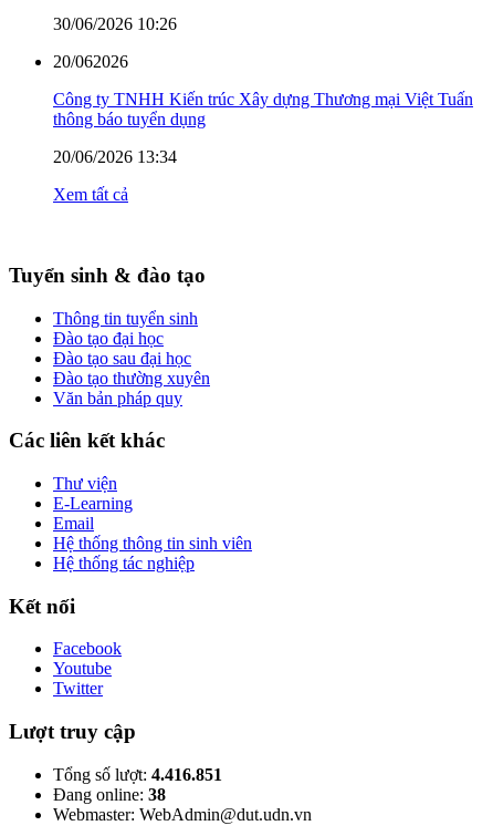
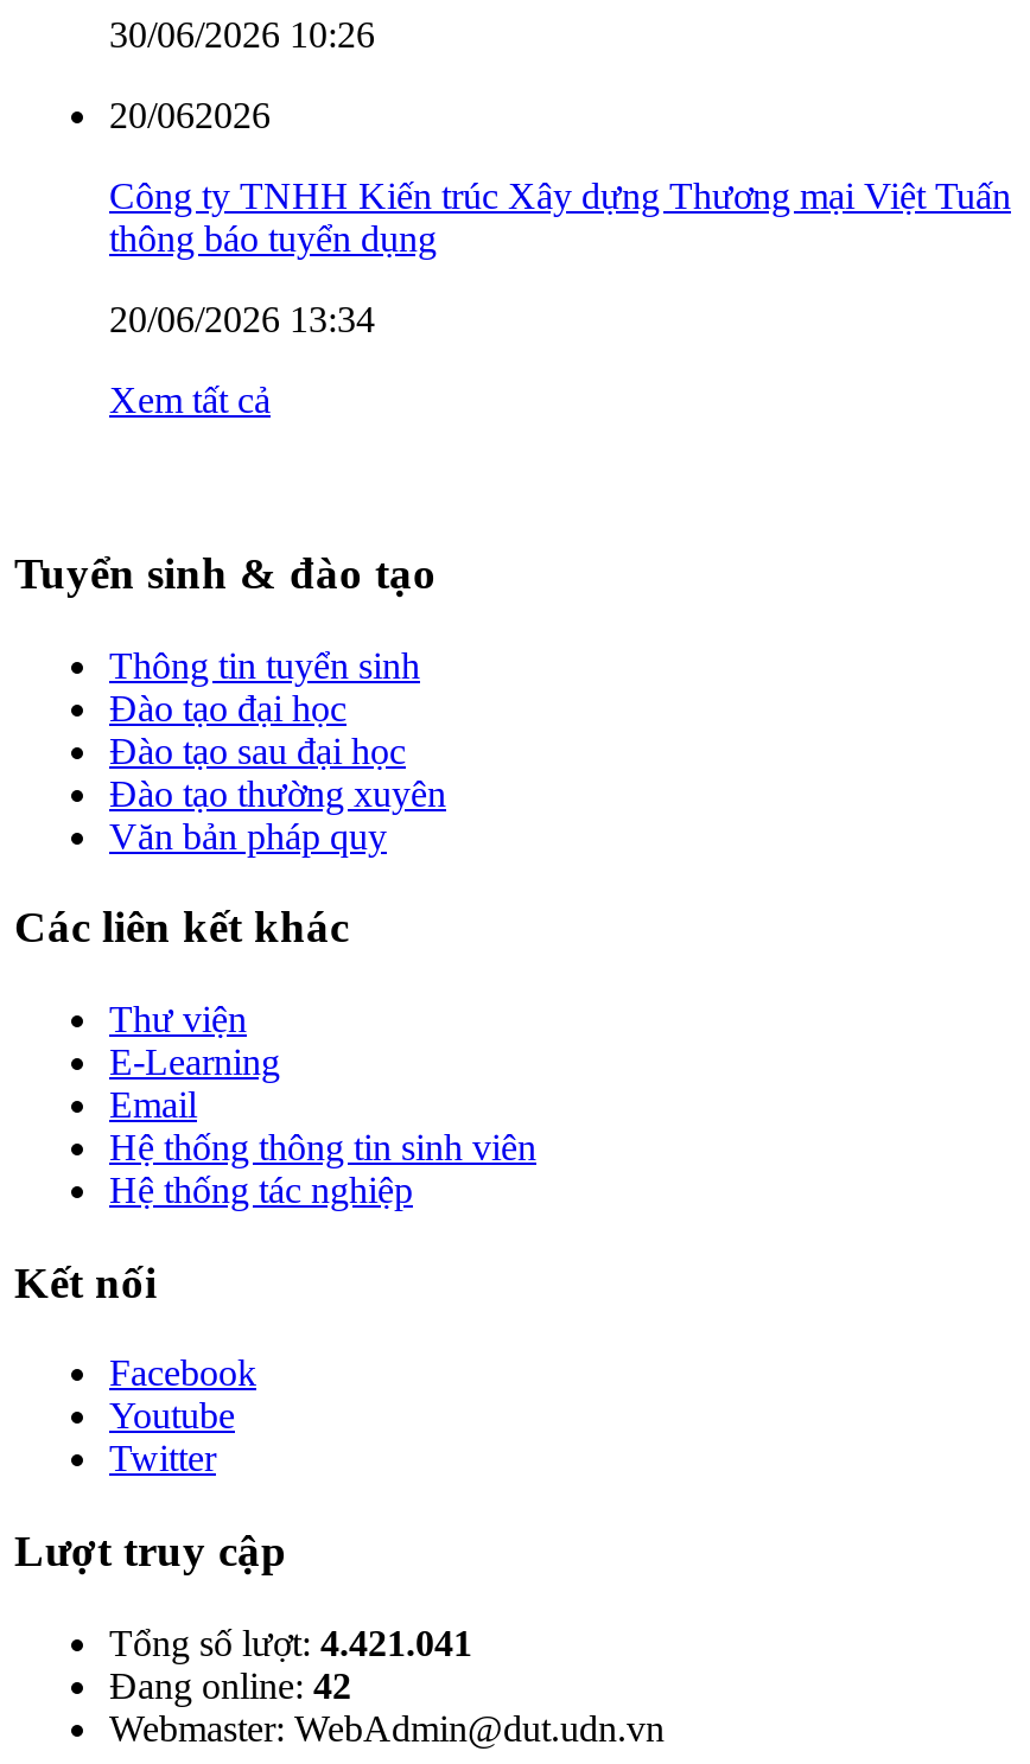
- Tổng số lượt: 4.416.851
+ Tổng số lượt: 4.421.041

- Đang online: 38
+ Đang online: 42
